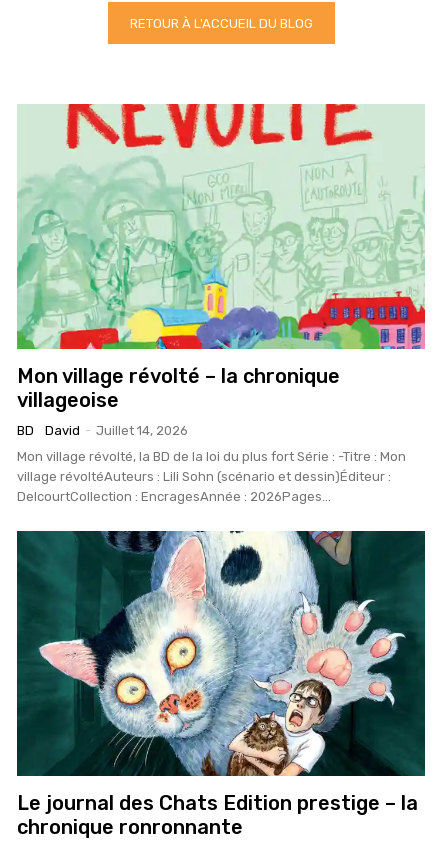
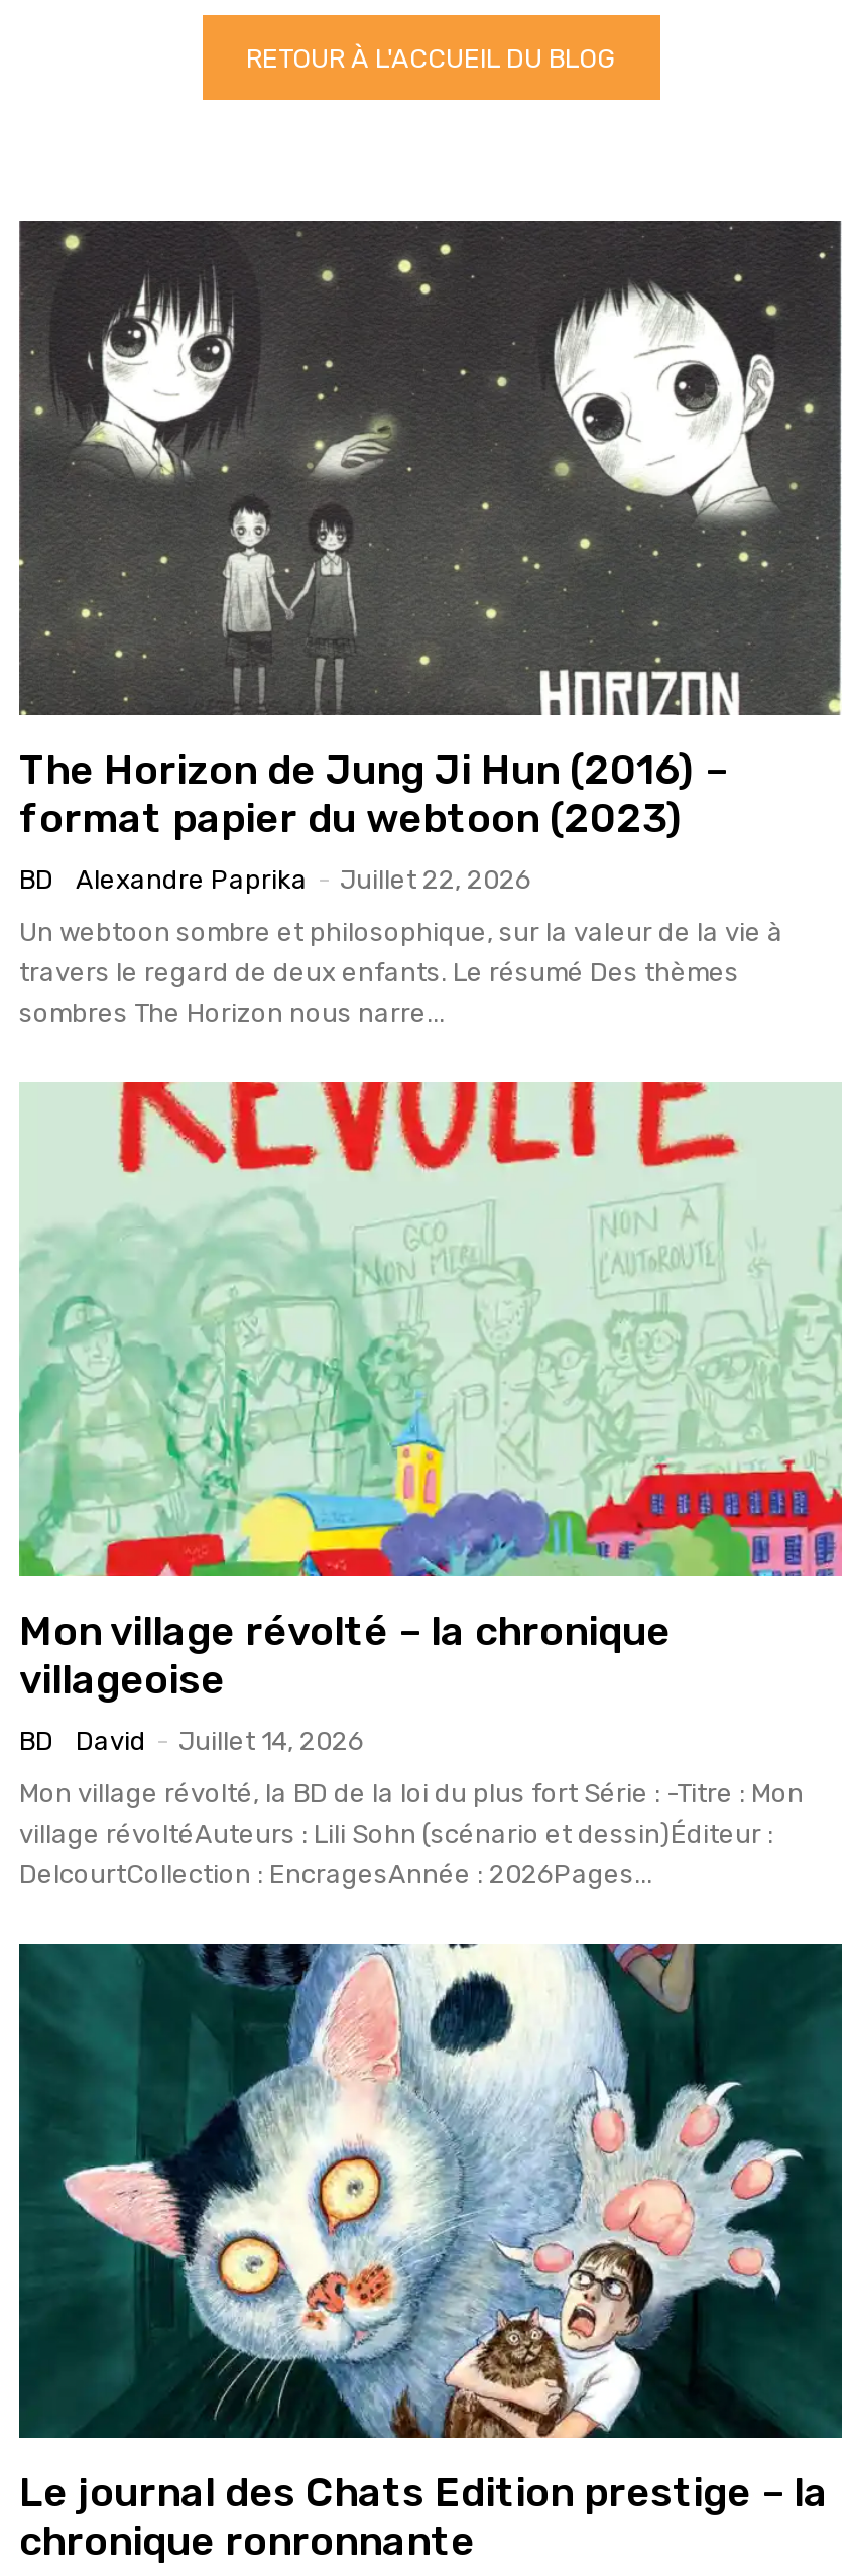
+ [image]
+ The Horizon de Jung Ji Hun (2016) –
+ format papier du webtoon (2023)
+ BD
+ Alexandre Paprika - Juillet 22, 2026
+ Un webtoon sombre et philosophique, sur la valeur de la vie à
+ travers le regard de deux enfants. Le résumé Des thèmes
+ sombres The Horizon nous narre...
